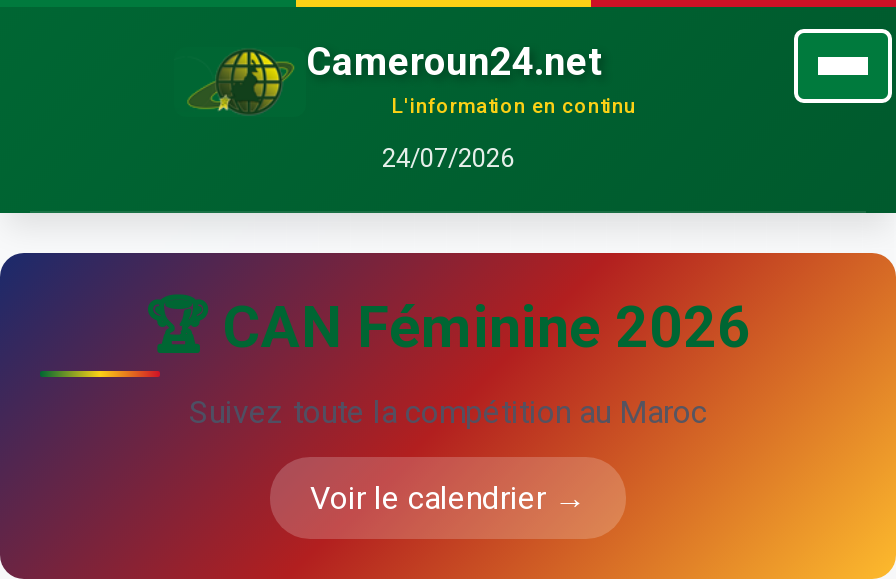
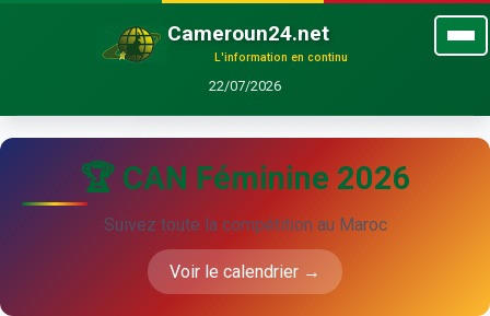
- 24/07/2026
+ 22/07/2026
